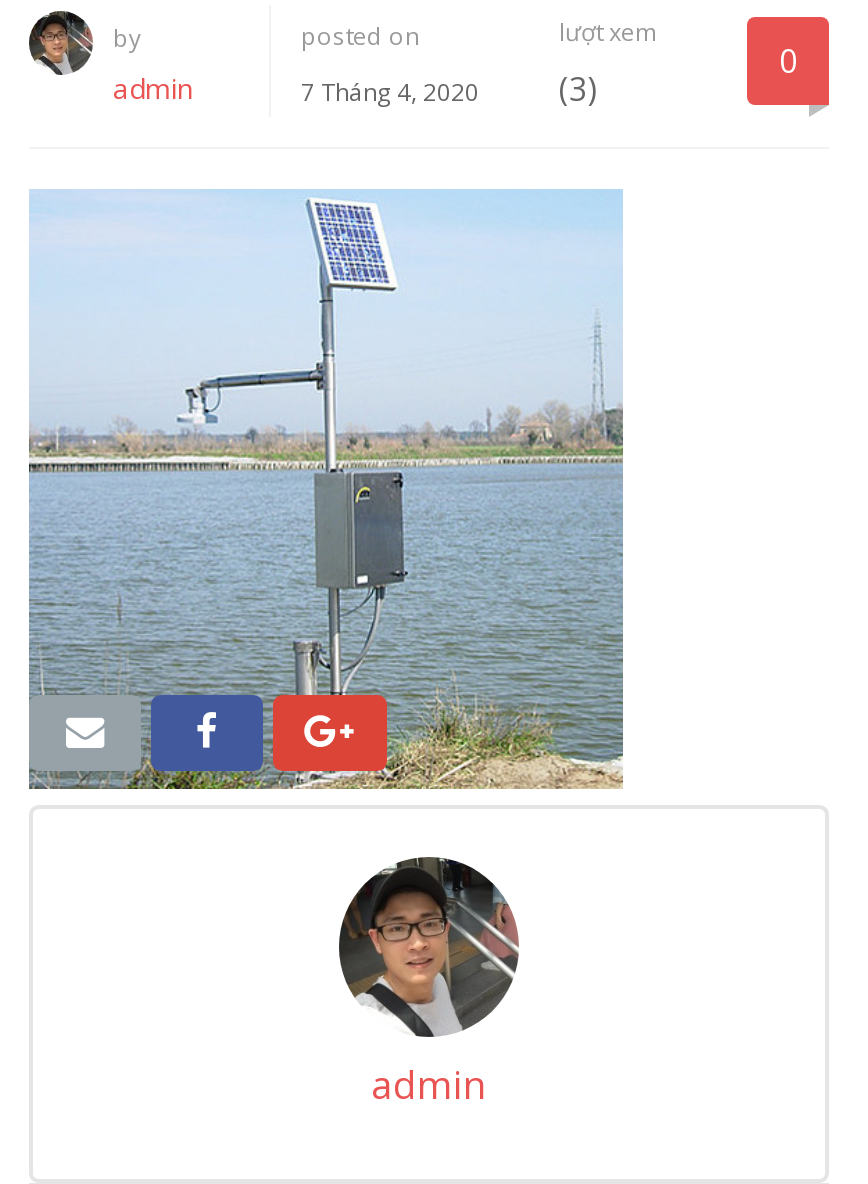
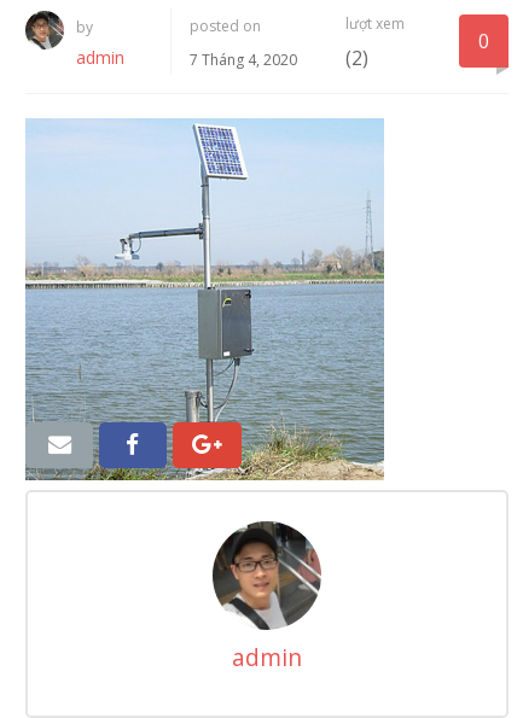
- (3)
+ (2)
